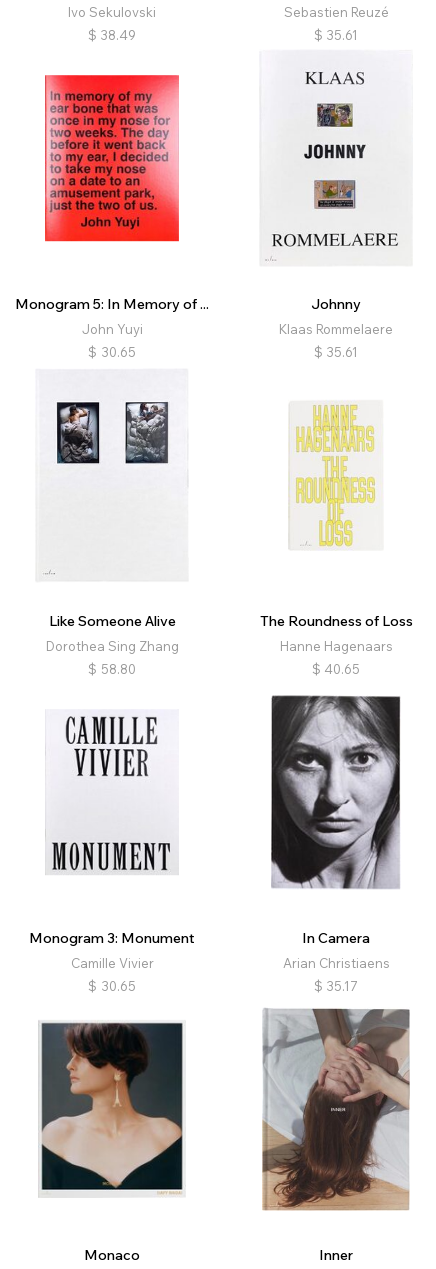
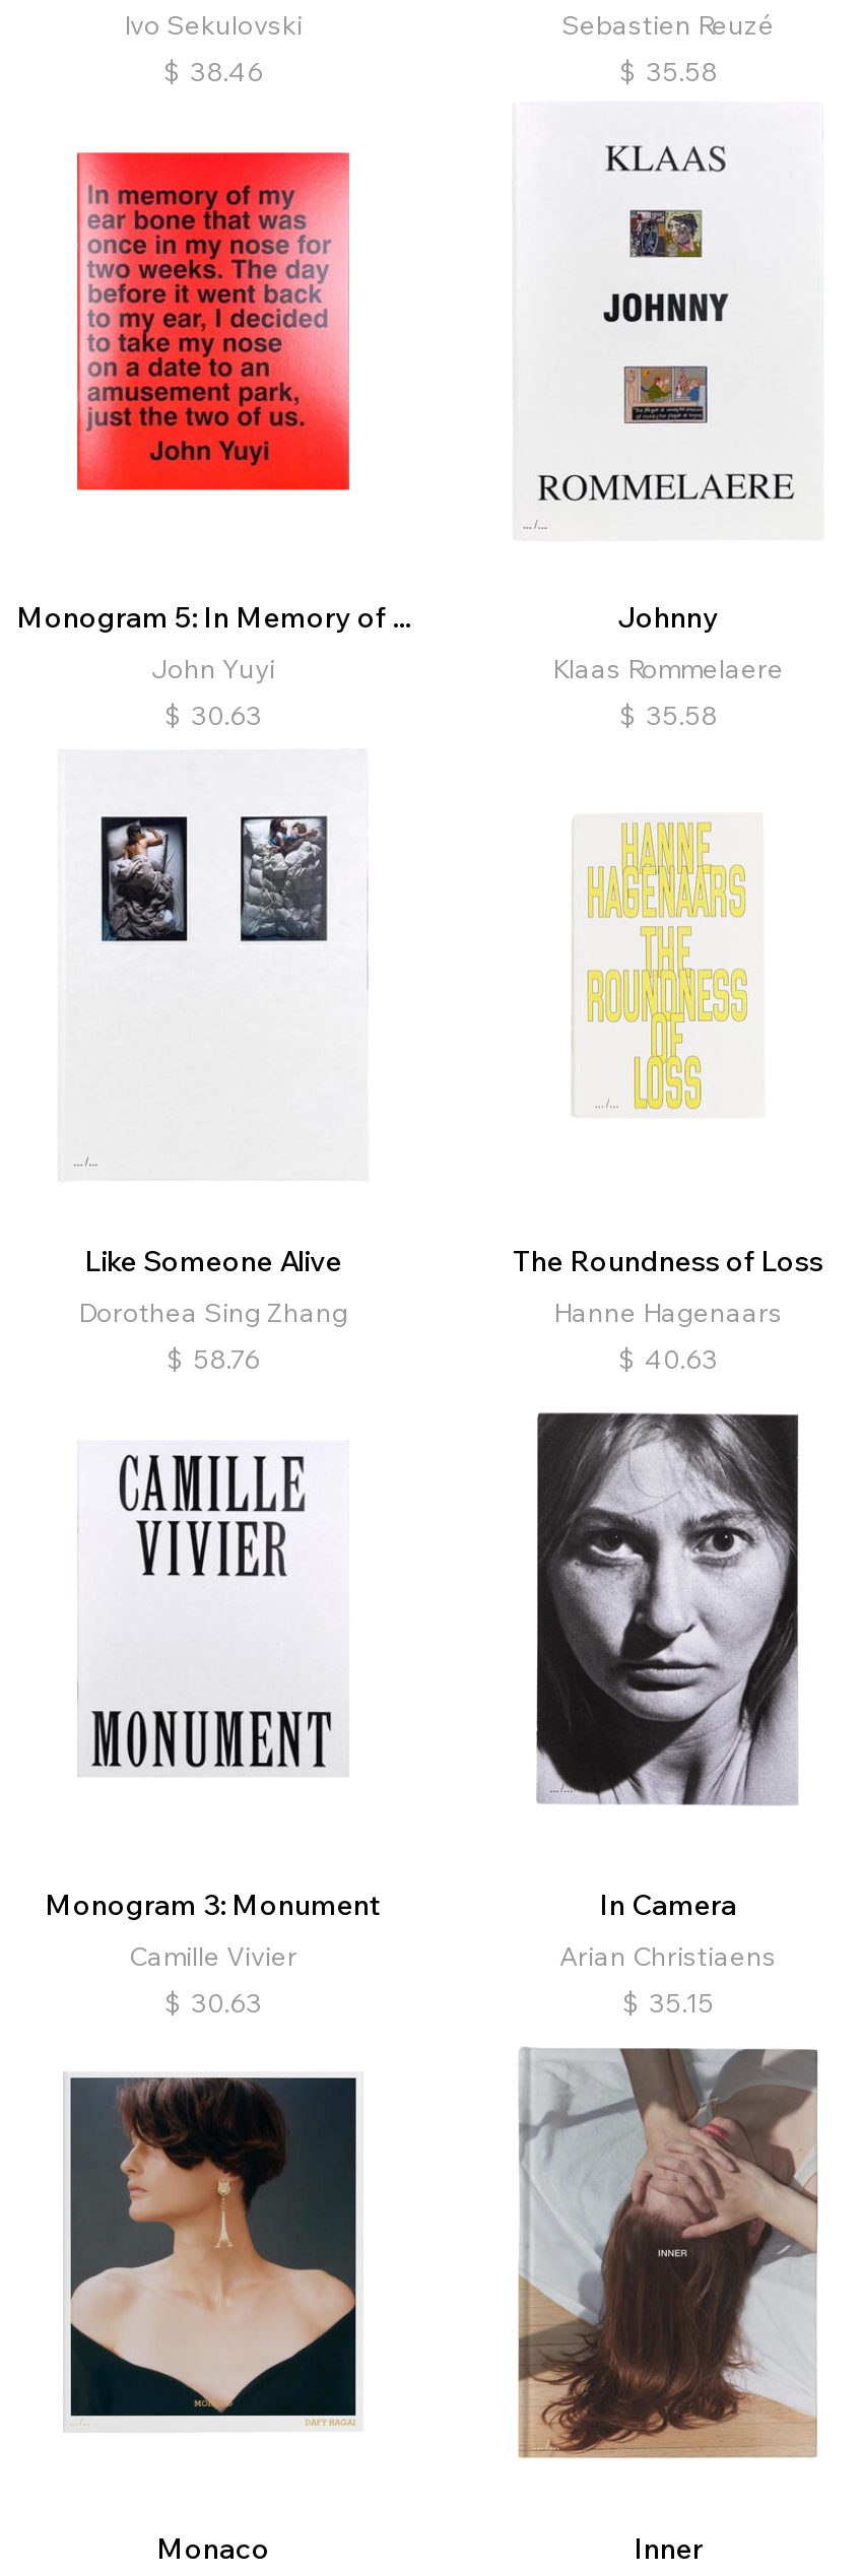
- $ 38.49
+ $ 38.46

- $ 35.61
+ $ 35.58

- $ 30.65
+ $ 30.63

- $ 35.61
+ $ 35.58

- $ 58.80
+ $ 58.76

- $ 40.65
+ $ 40.63

- $ 30.65
+ $ 30.63

- $ 35.17
+ $ 35.15
